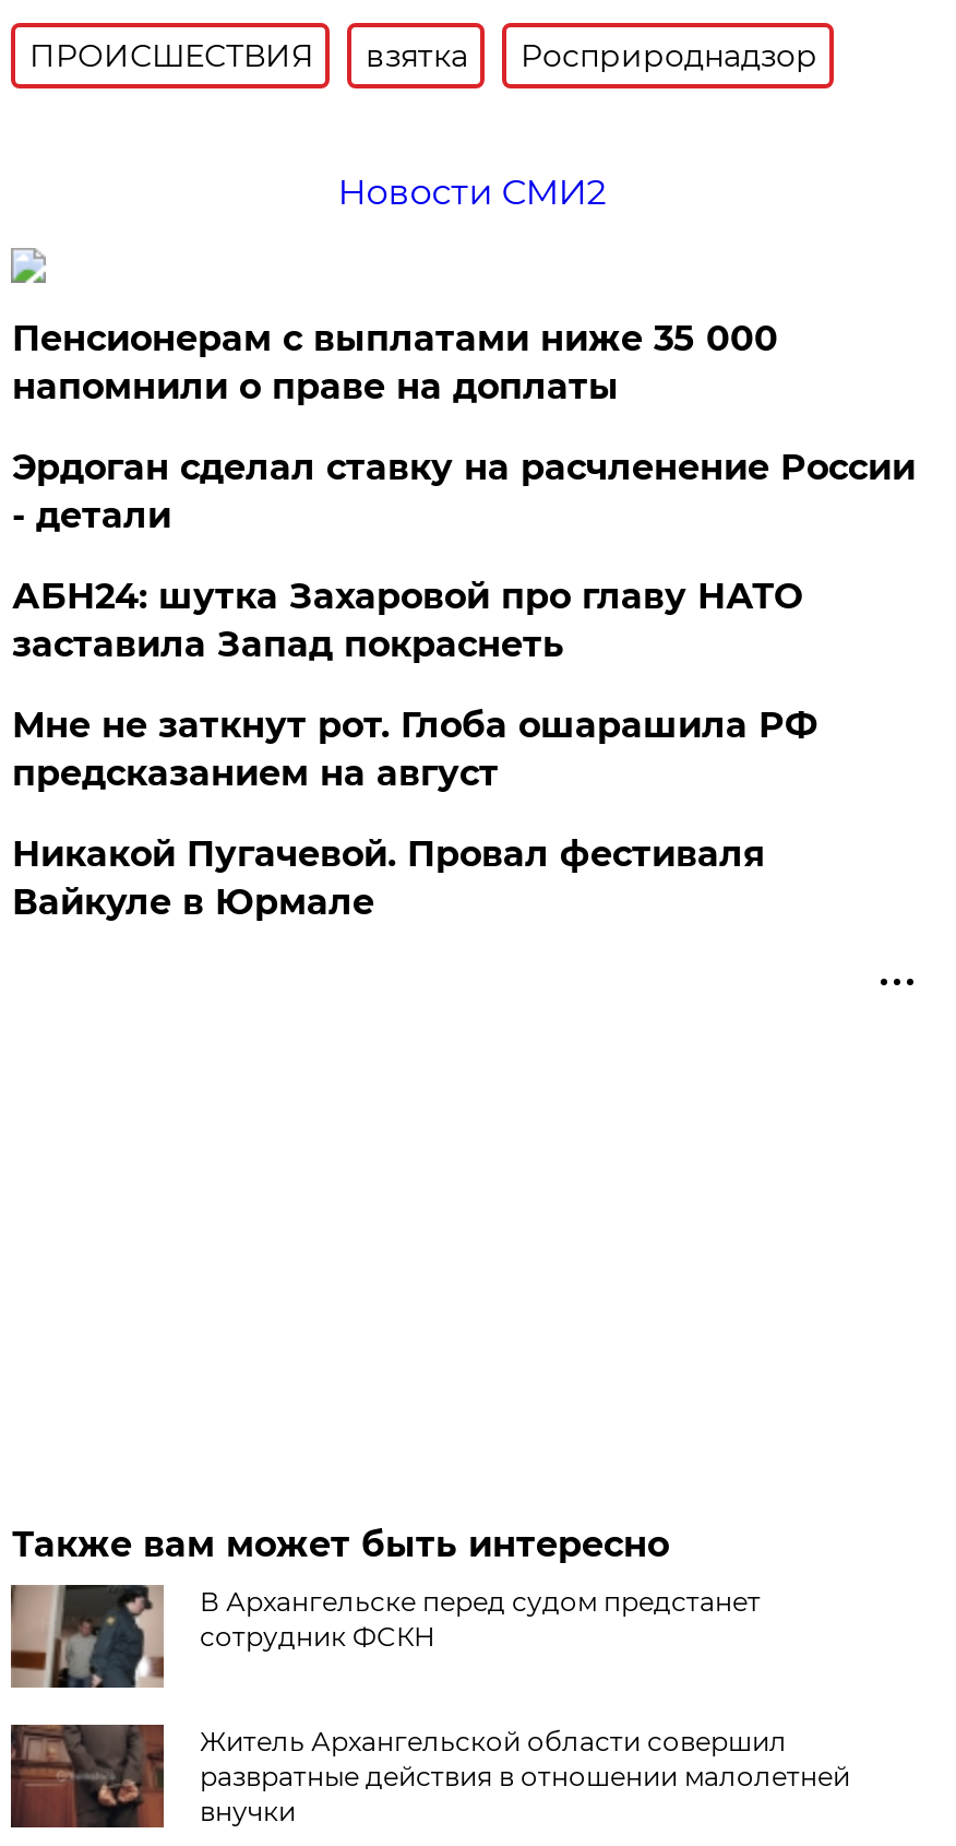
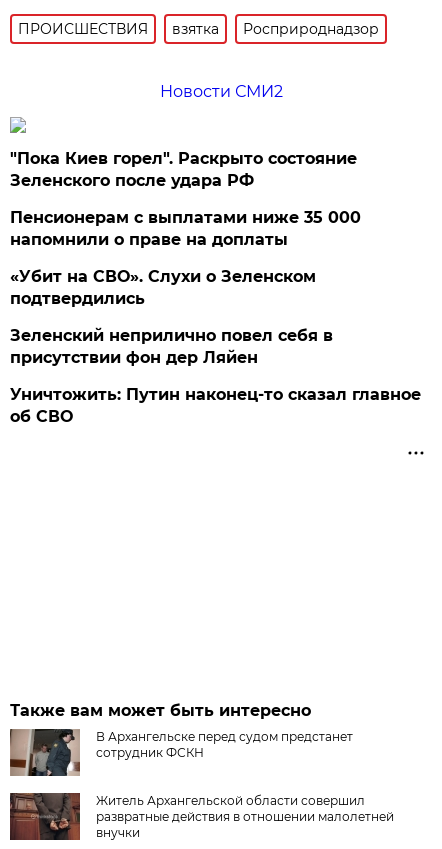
+ "Пока Киев горел". Раскрыто состояние
+ Зеленского после удара РФ

moved down: Пенсионерам с выплатами ниже 35 000 | напомнили о праве на доплаты

- Эрдоган сделал ставку на расчленение России
- - детали
- АБН24: шутка Захаровой про главу НАТО
- заставила Запад покраснеть
- Мне не заткнут рот. Глоба ошарашила РФ
- предсказанием на август
- Никакой Пугачевой. Провал фестиваля
- Вайкуле в Юрмале
+ «Убит на СВО». Слухи о Зеленском
+ подтвердились
+ Зеленский неприлично повел cебя в
+ присутствии фон дер Ляйен
+ Уничтожить: Путин наконец-то сказал главное
+ об СВО
